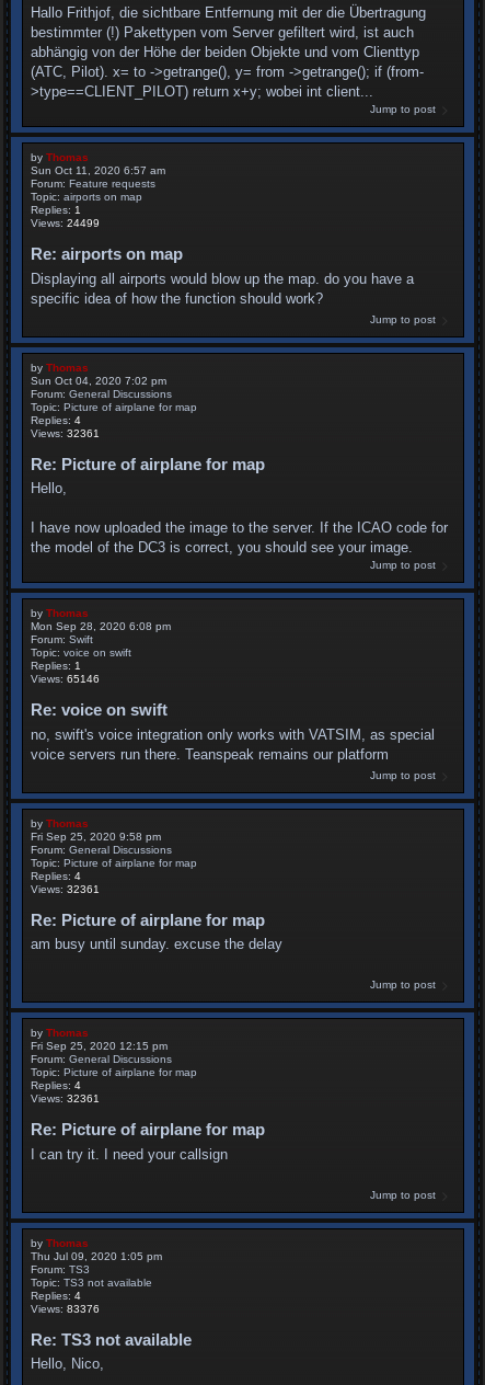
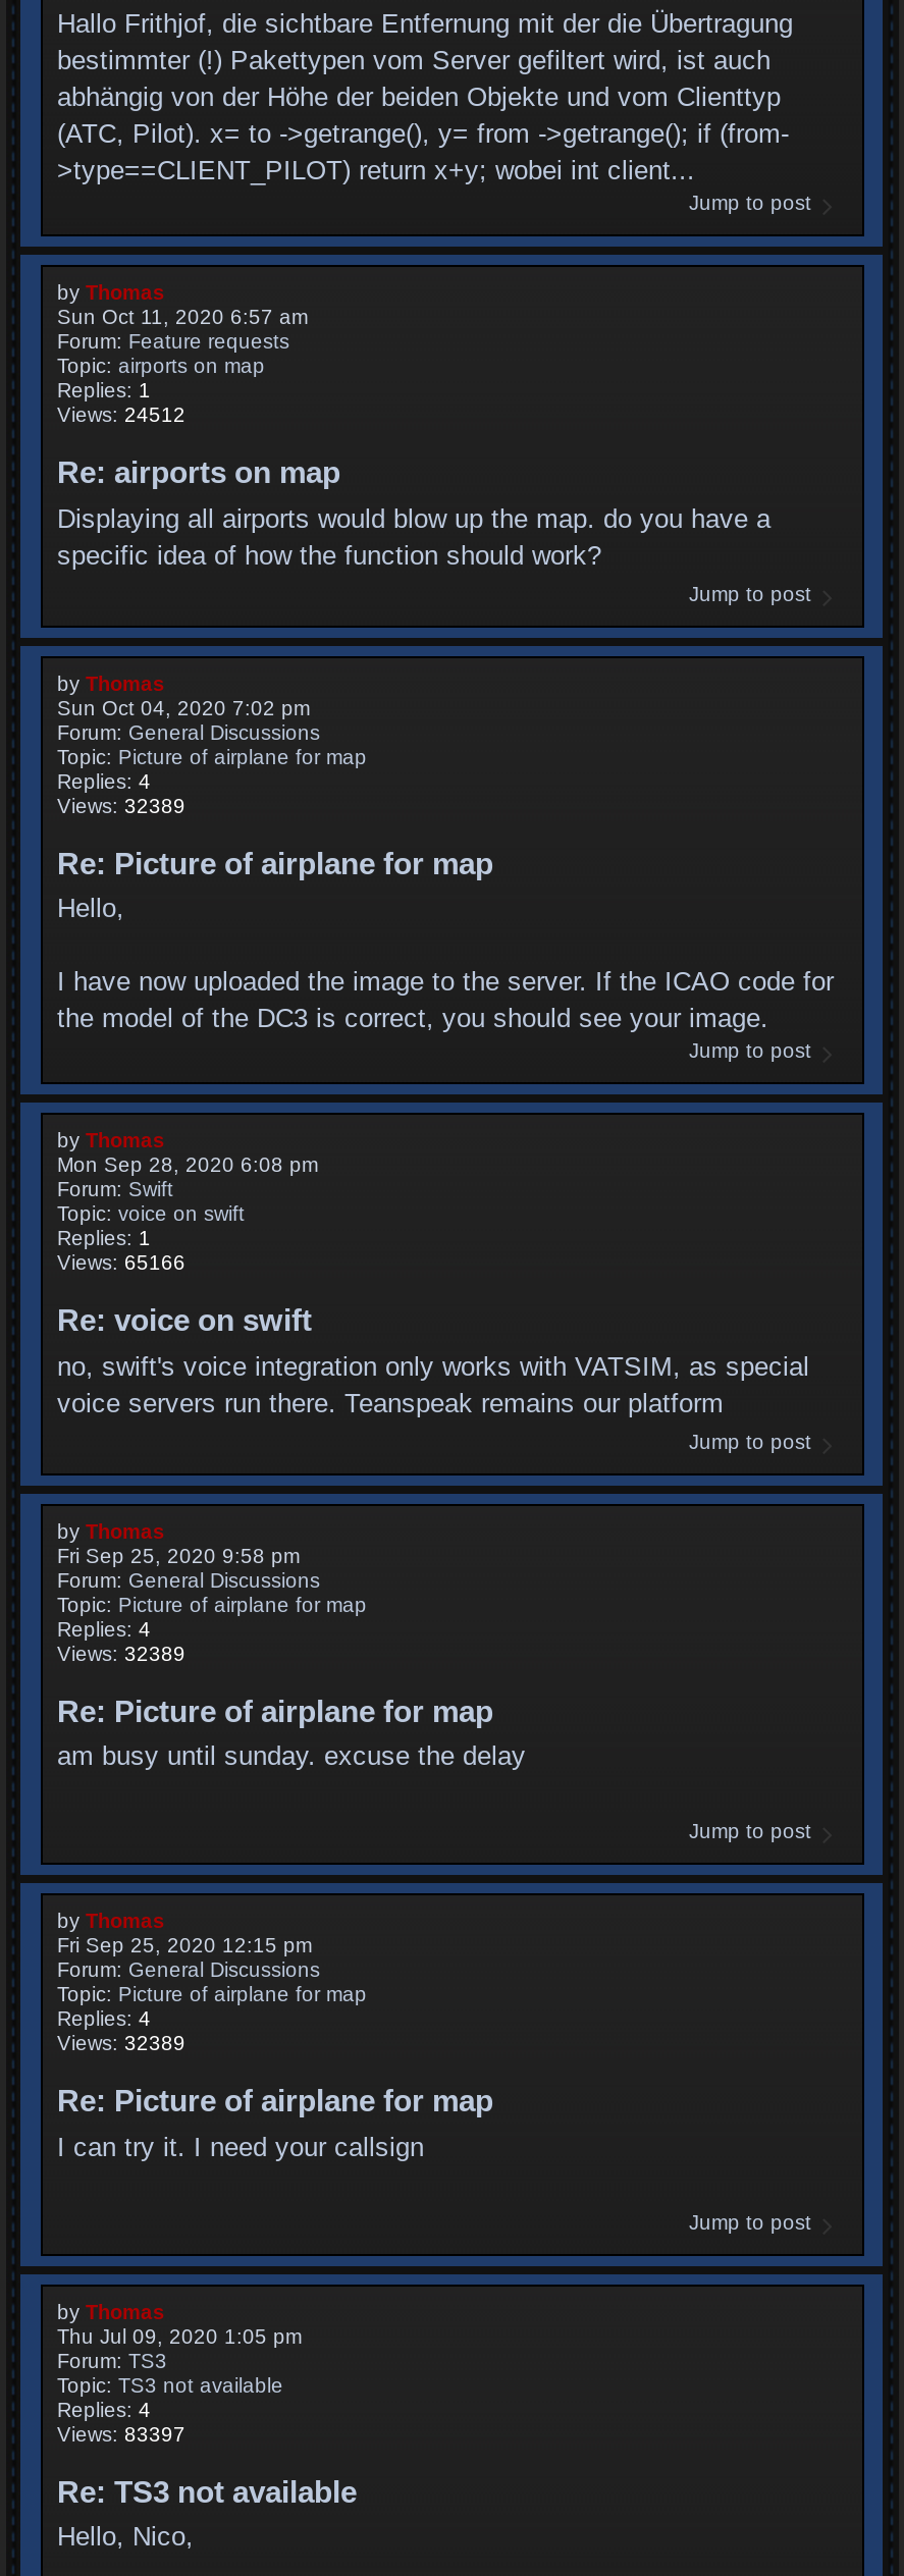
- Views: 24499
+ Views: 24512

- Views: 32361
+ Views: 32389

- Views: 65146
+ Views: 65166

- Views: 32361
+ Views: 32389

- Views: 32361
+ Views: 32389

- Views: 83376
+ Views: 83397
